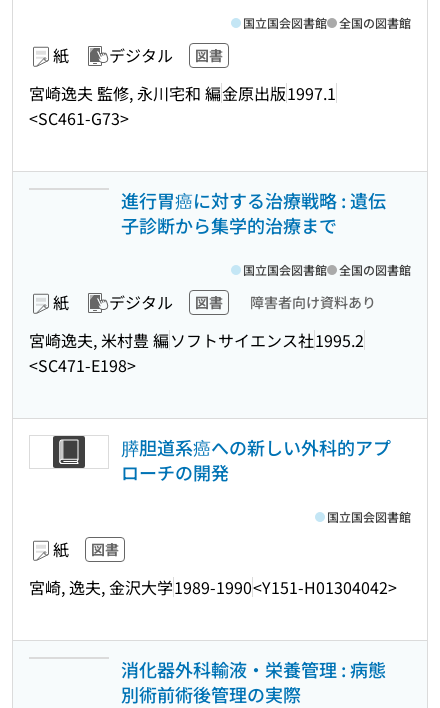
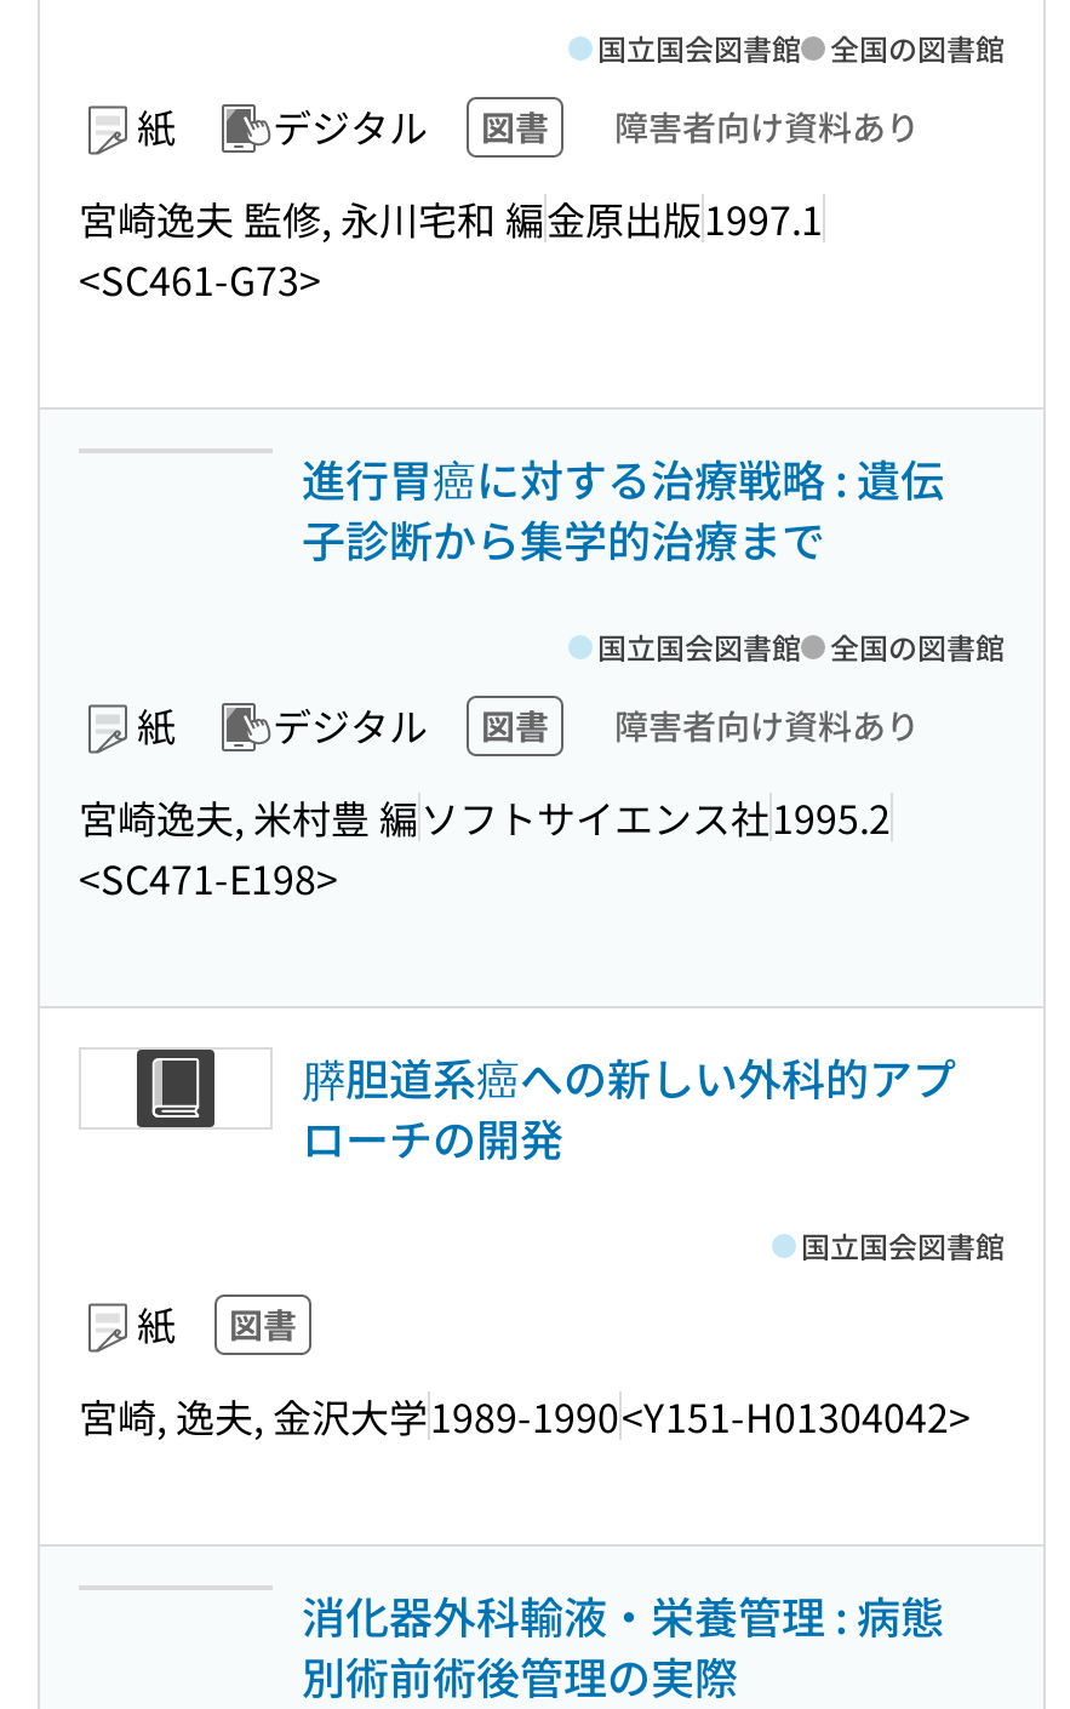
+ 障害者向け資料あり
